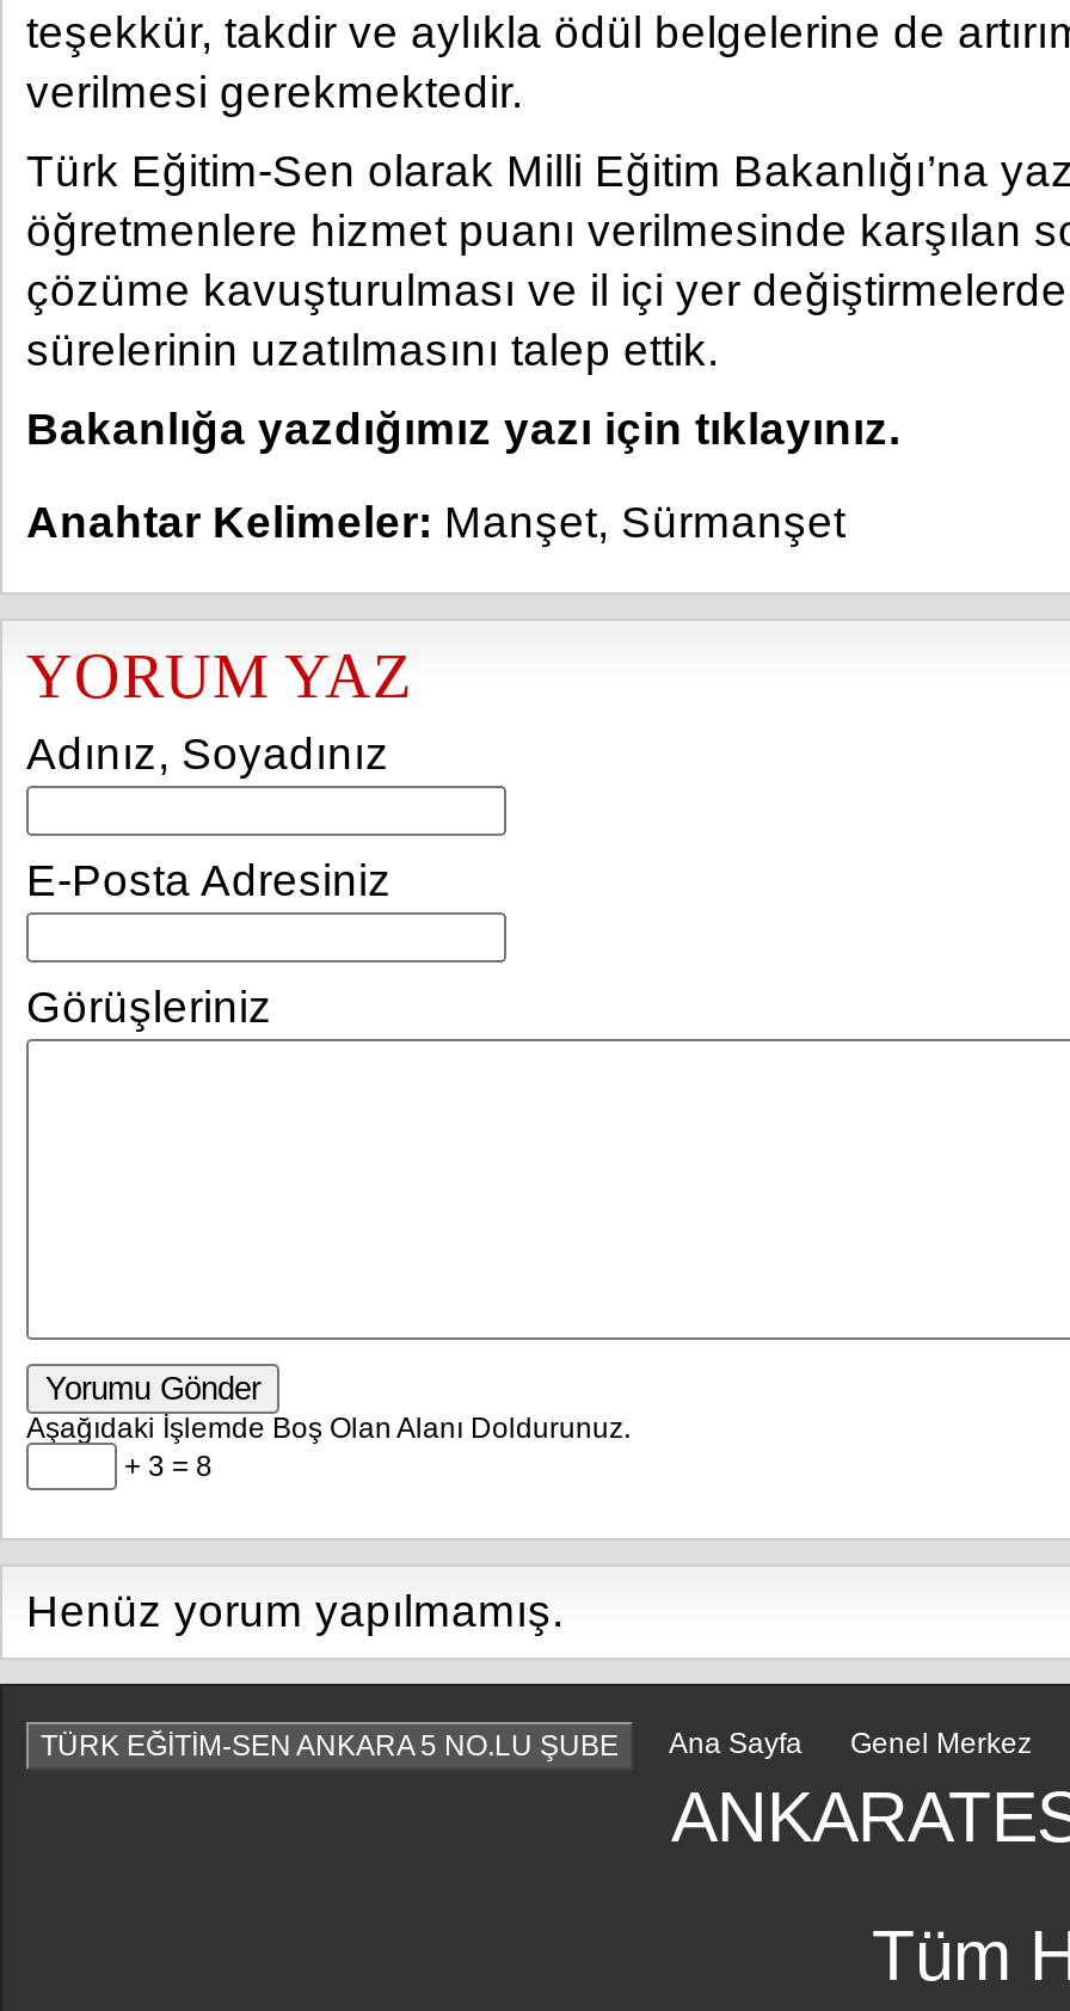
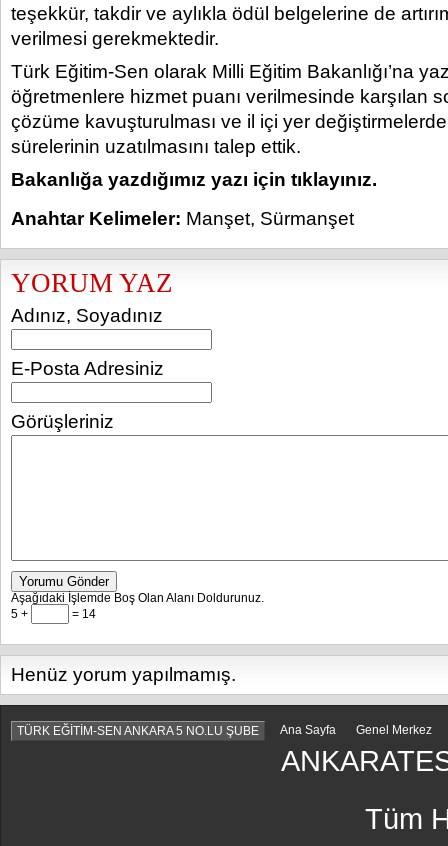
- + 3 = 8
+ 5 +
+ = 14
